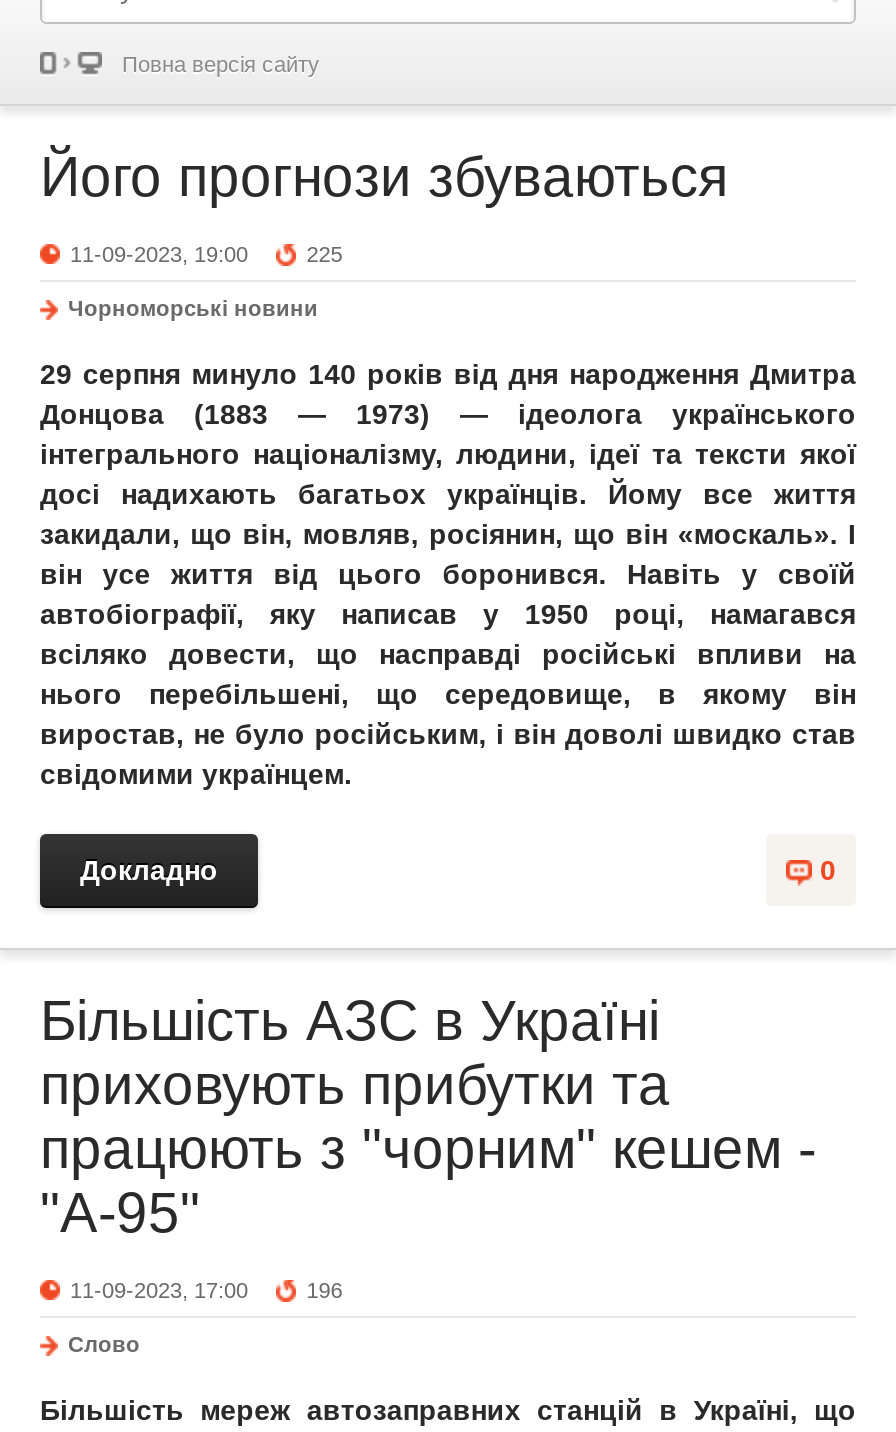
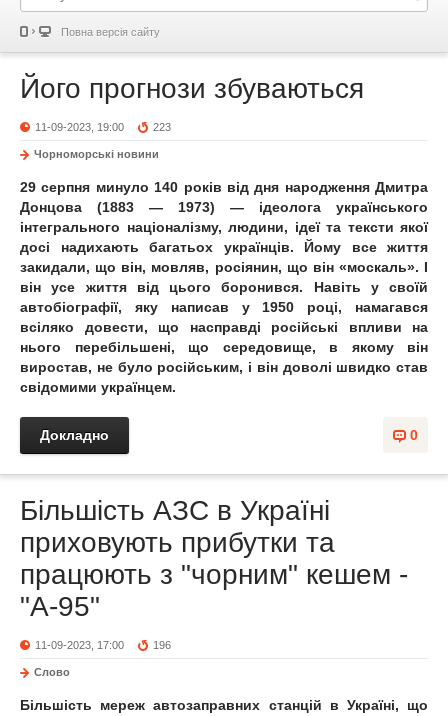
- 225
+ 223
